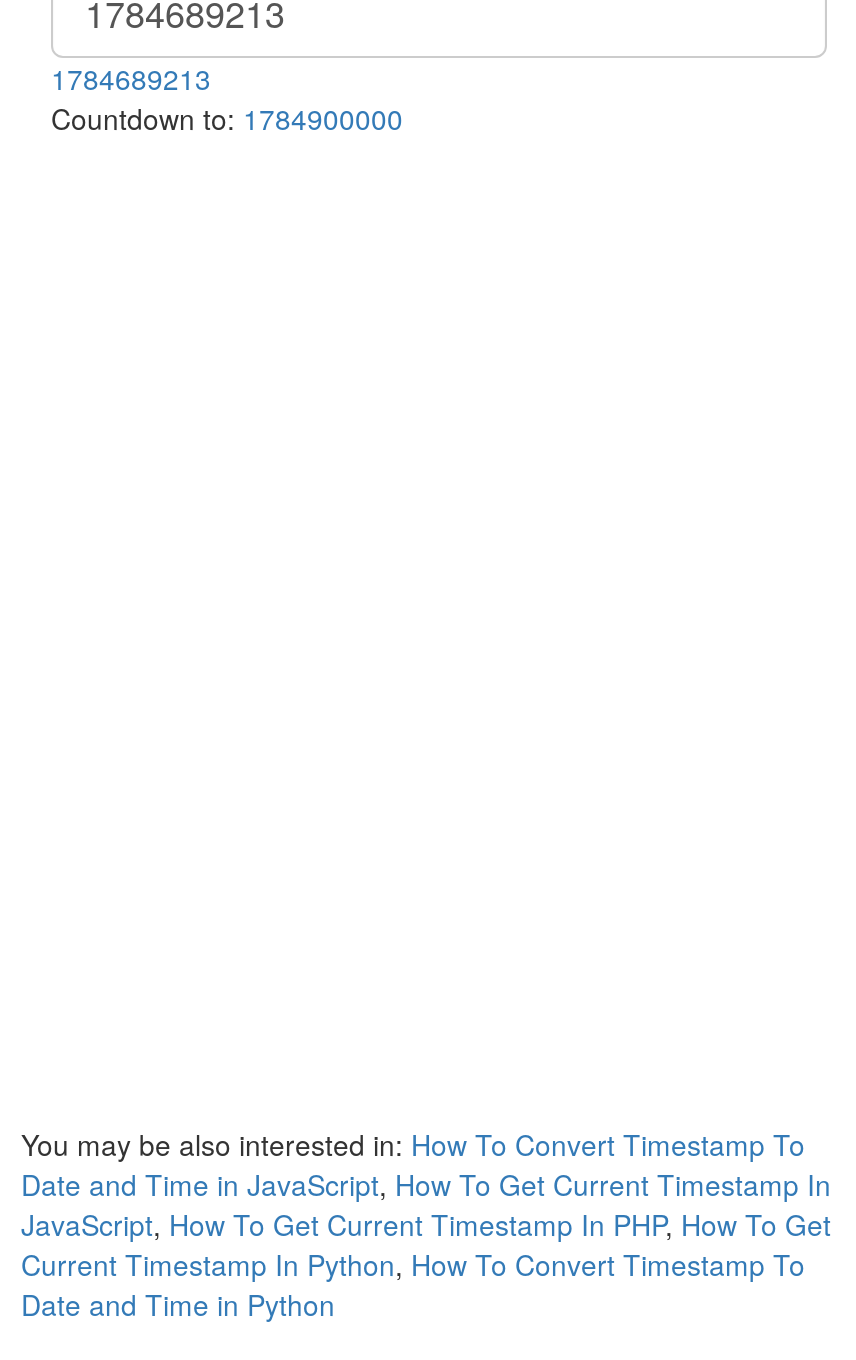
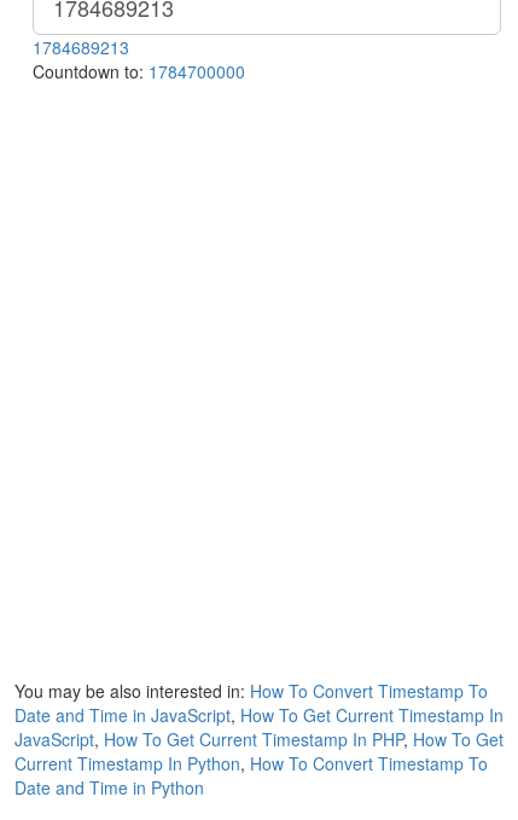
- Countdown to: 1784900000
+ Countdown to: 1784700000
